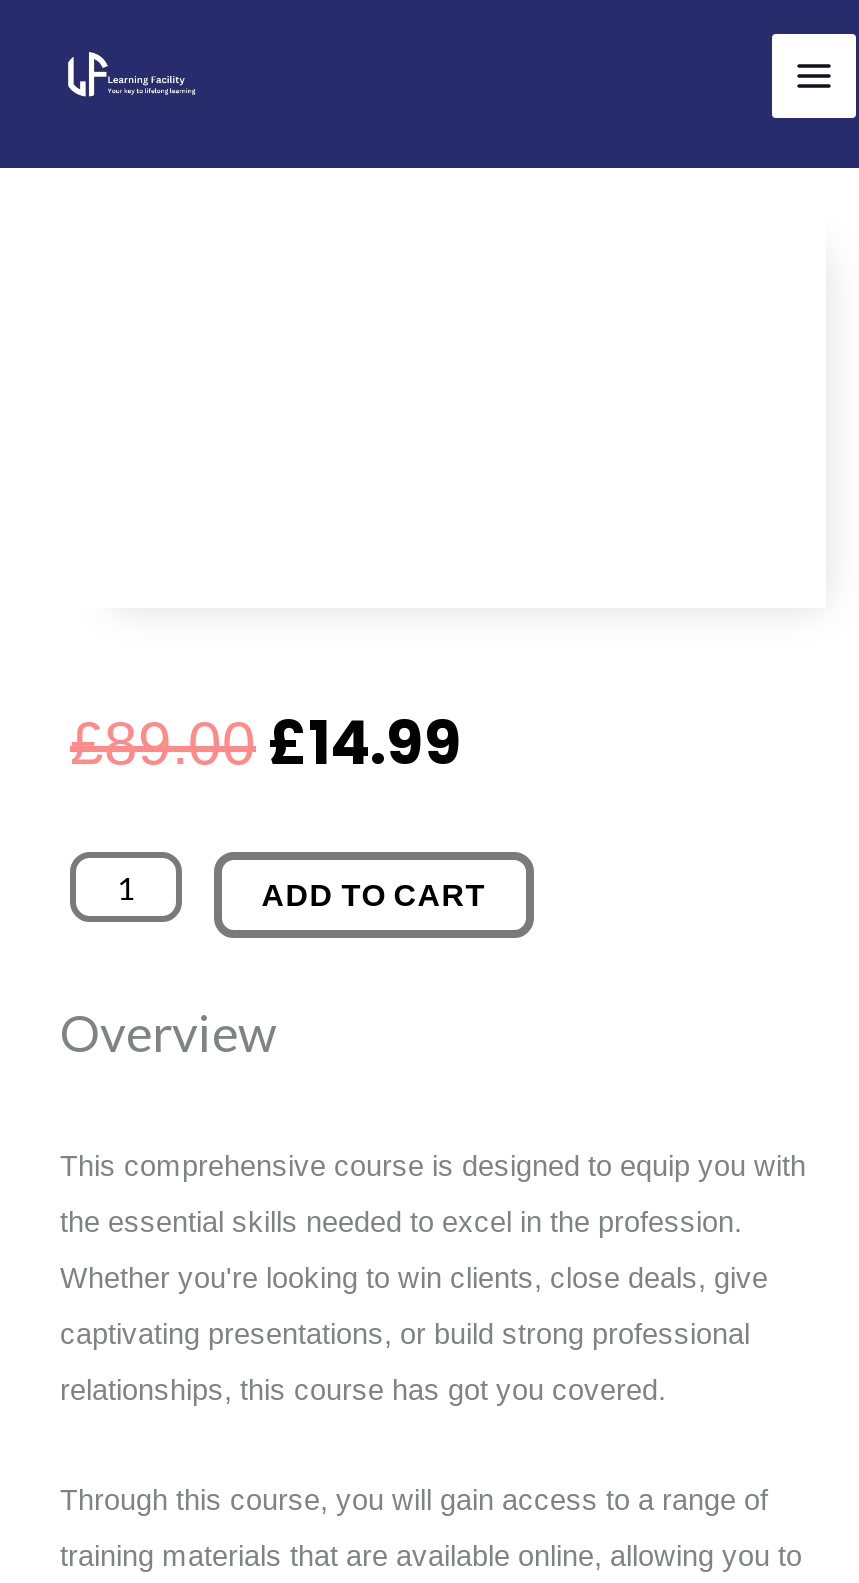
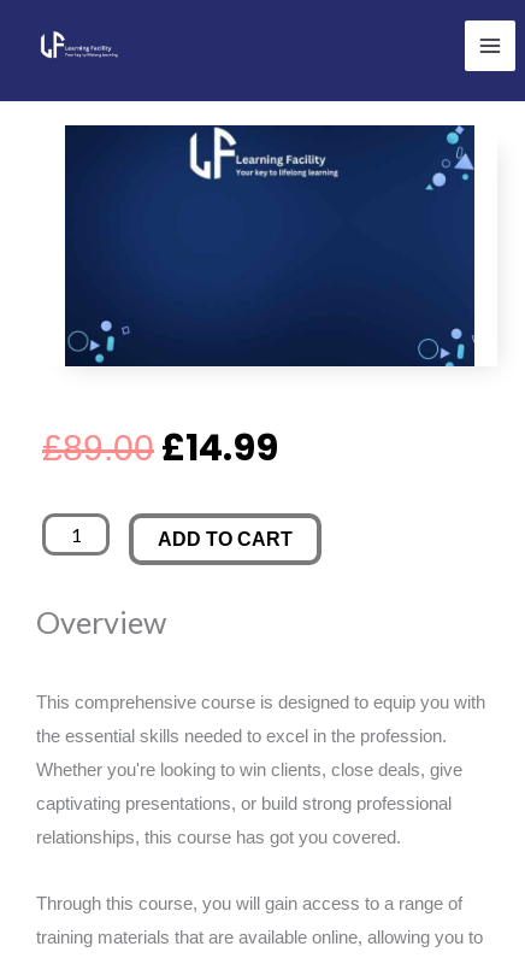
+ [image]
